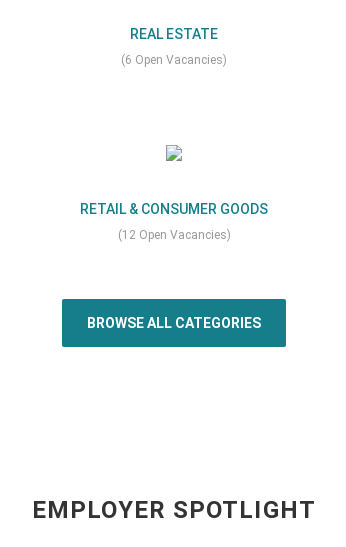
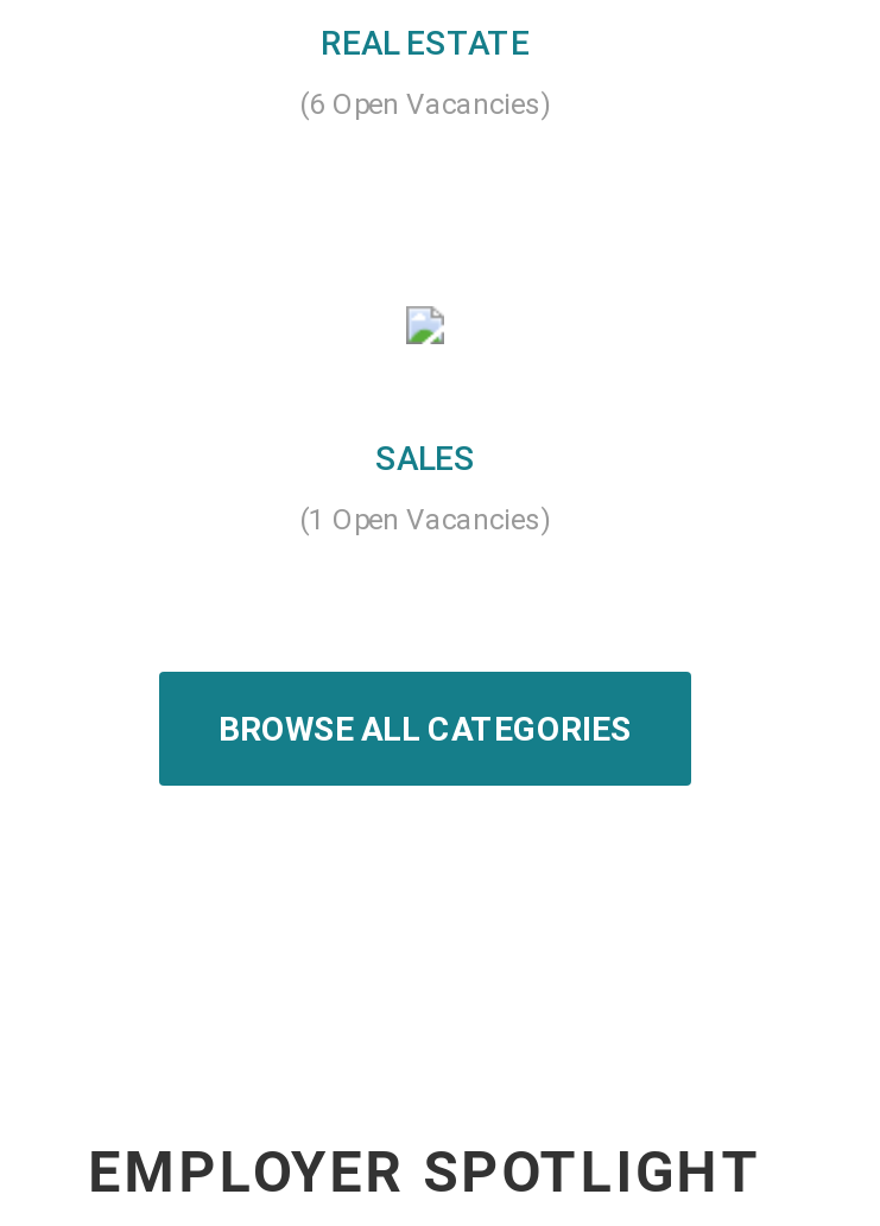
- RETAIL & CONSUMER GOODS
+ SALES

- (12 Open Vacancies)
+ (1 Open Vacancies)
